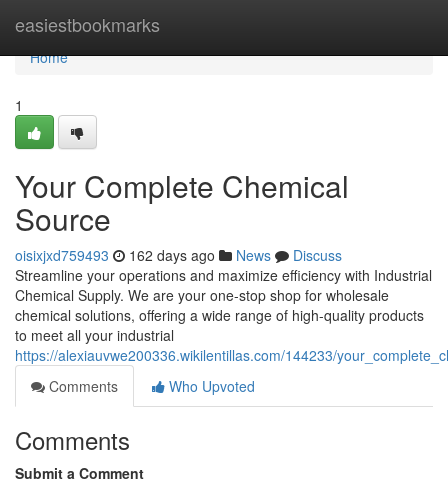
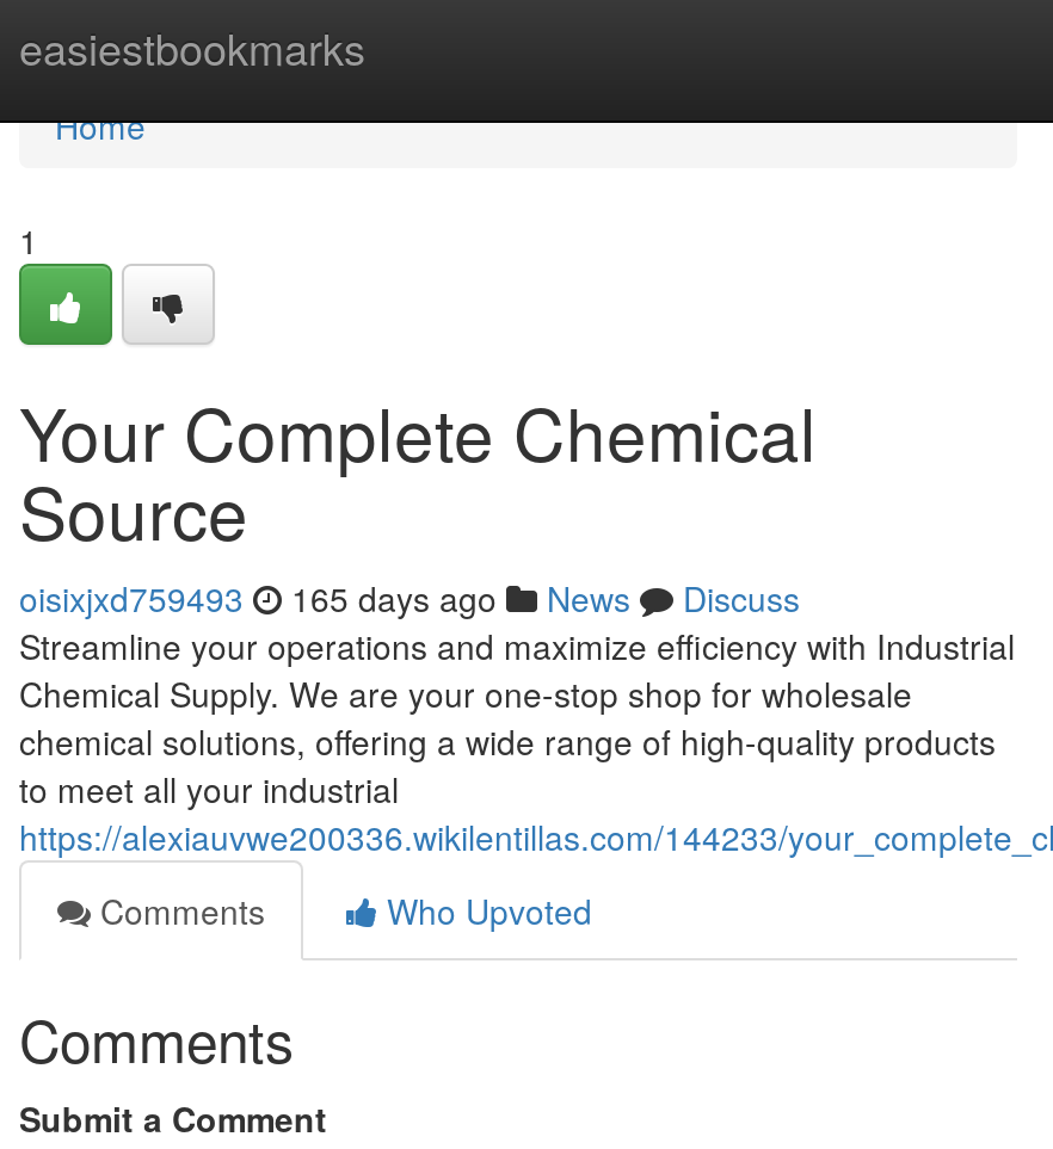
- oisixjxd759493 162 days ago News Discuss
+ oisixjxd759493 165 days ago News Discuss
